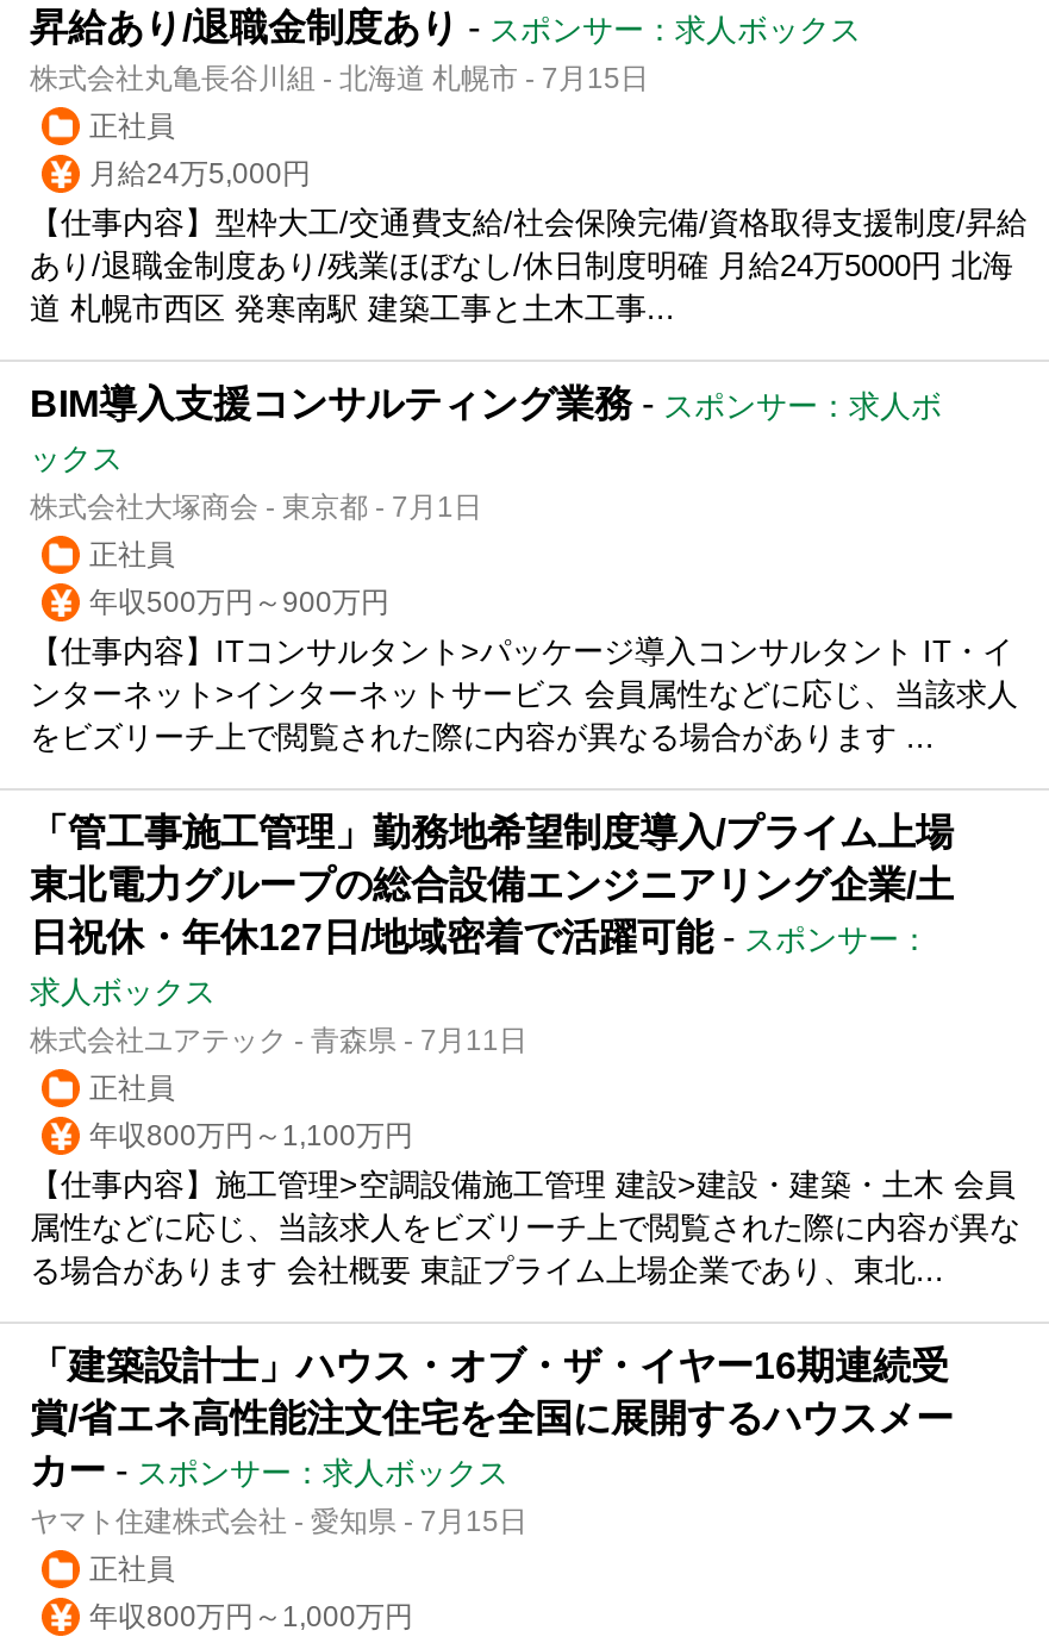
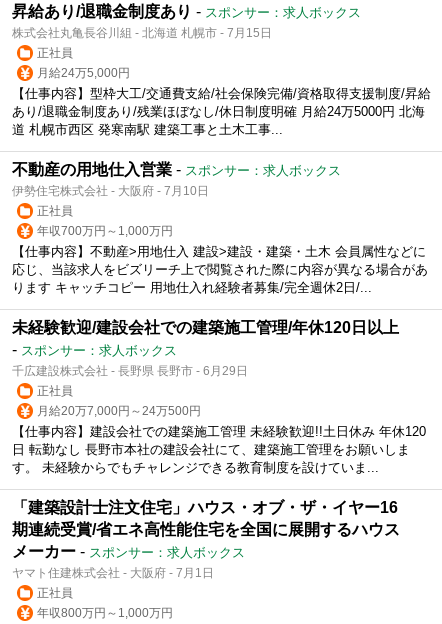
- BIM導入支援コンサルティング業務-スポンサー：求人ボ
- ックス
- 株式会社大塚商会 - 東京都 - 7月1日
+ 不動産の用地仕入営業-スポンサー：求人ボックス
+ 伊勢住宅株式会社 - 大阪府 - 7月10日

- 年収500万円～900万円
- 【仕事内容】ITコンサルタント>パッケージ導入コンサルタント IT・イ
- ンターネット>インターネットサービス 会員属性などに応じ、当該求人
- をビズリーチ上で閲覧された際に内容が異なる場合があります ...
+ 年収700万円～1,000万円
+ 【仕事内容】不動産>用地仕入 建設>建設・建築・土木 会員属性などに
+ 応じ、当該求人をビズリーチ上で閲覧された際に内容が異なる場合があ
+ ります キャッチコピー 用地仕入れ経験者募集/完全週休2日/...

- 「管工事施工管理」勤務地希望制度導入/プライム上場
- 東北電力グループの総合設備エンジニアリング企業/土
- 日祝休・年休127日/地域密着で活躍可能-スポンサー：
- 求人ボックス
- 株式会社ユアテック - 青森県 - 7月11日
+ 未経験歓迎/建設会社での建築施工管理/年休120日以上
+ -スポンサー：求人ボックス
+ 千広建設株式会社 - 長野県 長野市 - 6月29日

- 年収800万円～1,100万円
- 【仕事内容】施工管理>空調設備施工管理 建設>建設・建築・土木 会員
- 属性などに応じ、当該求人をビズリーチ上で閲覧された際に内容が異な
- る場合があります 会社概要 東証プライム上場企業であり、東北...
+ 月給20万7,000円～24万500円
+ 【仕事内容】建設会社での建築施工管理 未経験歓迎!!土日休み 年休120
+ 日 転勤なし 長野市本社の建設会社にて、建築施工管理をお願いしま
+ す。 未経験からでもチャレンジできる教育制度を設けていま...

- 「建築設計士」ハウス・オブ・ザ・イヤー16期連続受
- 賞/省エネ高性能注文住宅を全国に展開するハウスメー
- カー-スポンサー：求人ボックス
- ヤマト住建株式会社 - 愛知県 - 7月15日
+ 「建築設計士注文住宅」ハウス・オブ・ザ・イヤー16
+ 期連続受賞/省エネ高性能住宅を全国に展開するハウス
+ メーカー-スポンサー：求人ボックス
+ ヤマト住建株式会社 - 大阪府 - 7月1日
